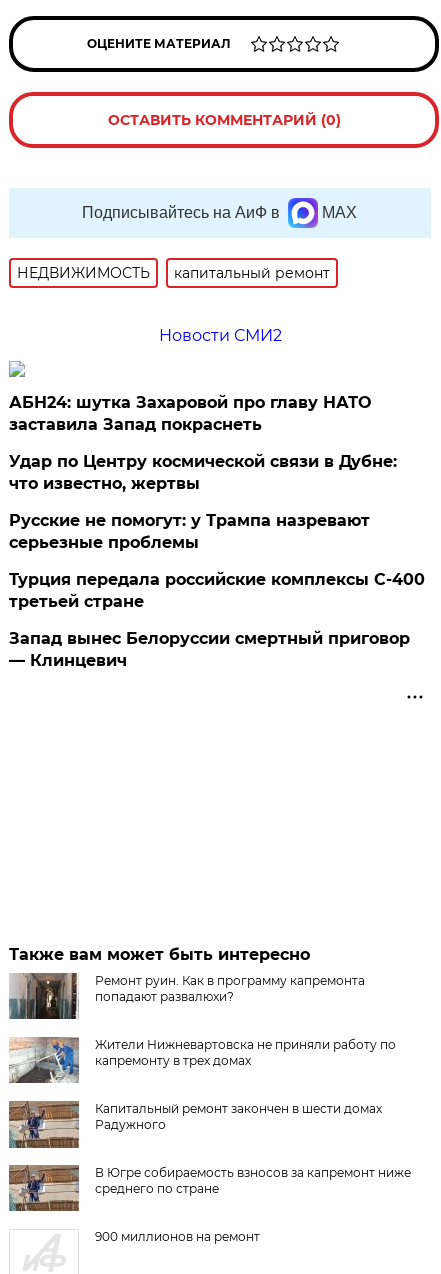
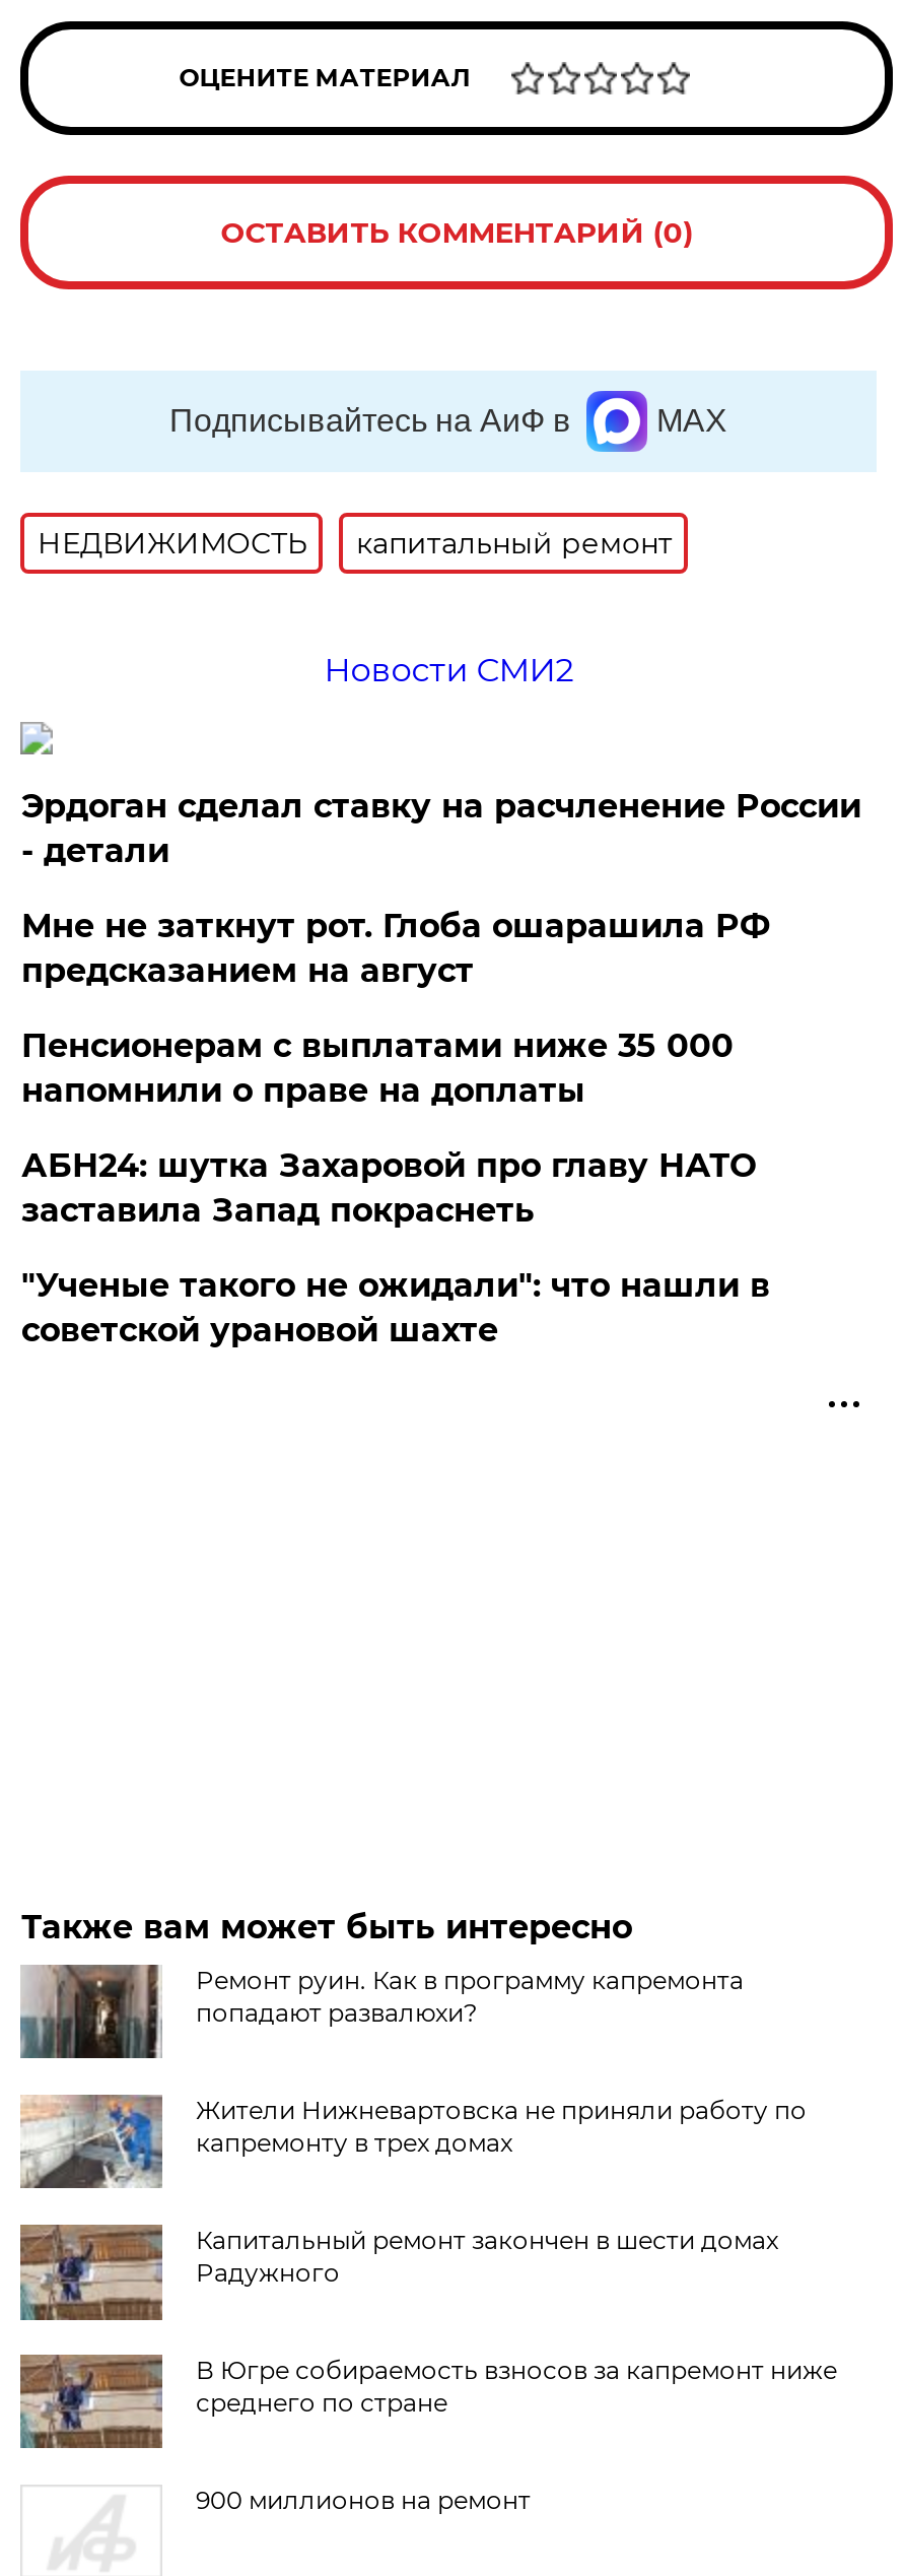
+ Эрдоган сделал ставку на расчленение России
+ - детали
+ Мне не заткнут рот. Глоба ошарашила РФ
+ предсказанием на август
+ Пенсионерам с выплатами ниже 35 000
+ напомнили о праве на доплаты

moved down: АБН24: шутка Захаровой про главу НАТО | заставила Запад покраснеть

- Удар по Центру космической связи в Дубне:
- что известно, жертвы
- Русские не помогут: у Трампа назревают
- серьезные проблемы
- Турция передала российские комплексы С-400
- третьей стране
- Запад вынес Белоруссии смертный приговор
- — Клинцевич
+ "Ученые такого не ожидали": что нашли в
+ советской урановой шахте
